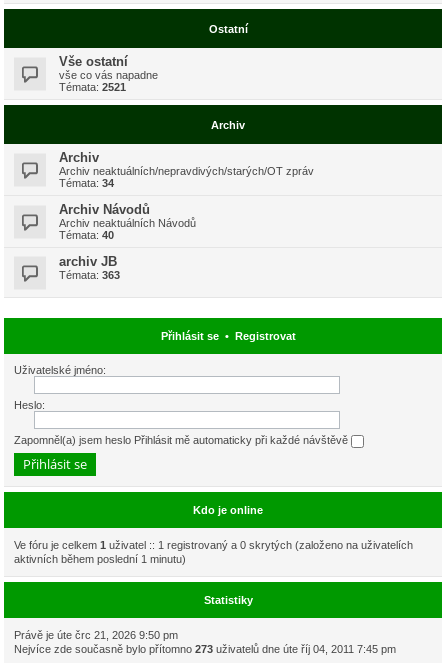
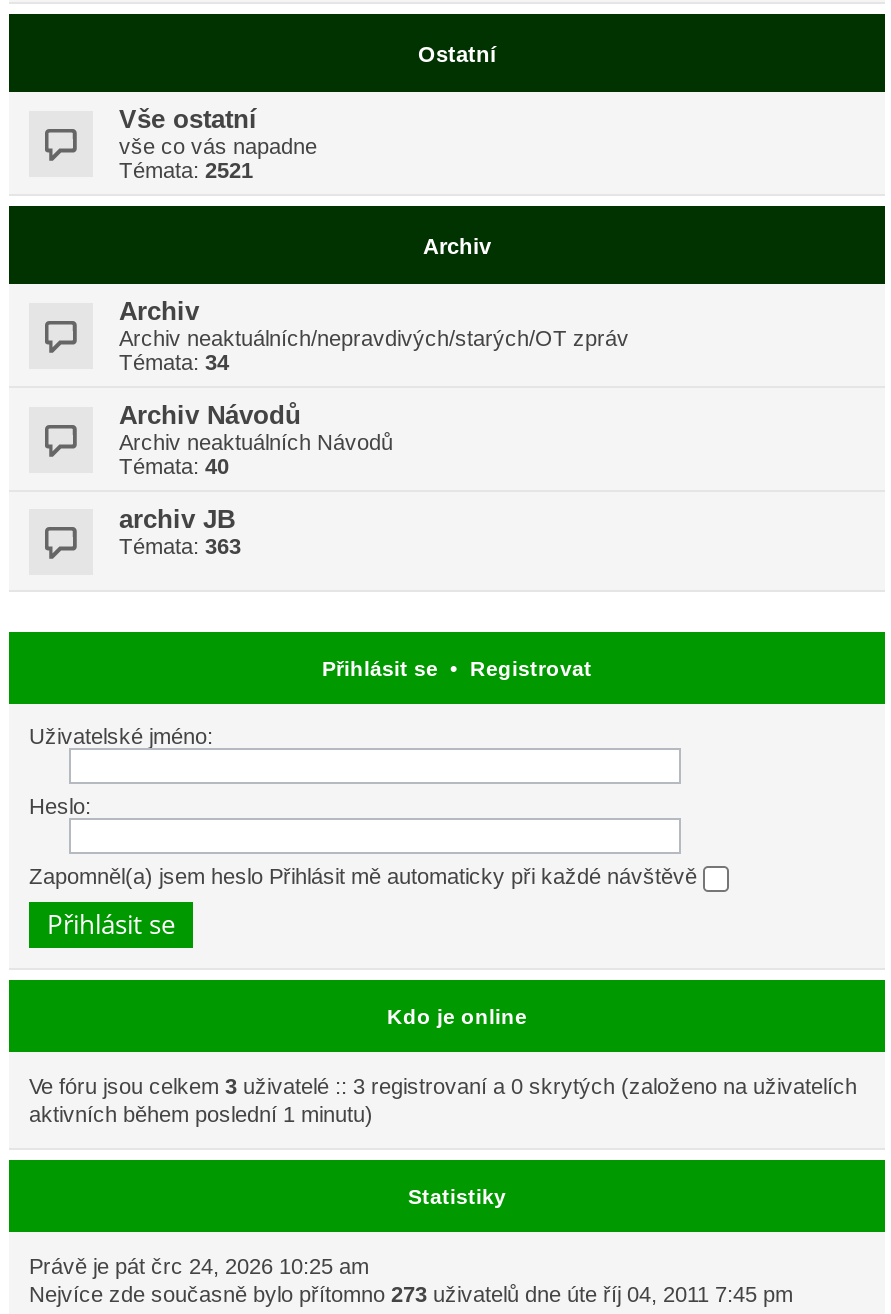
- Ve fóru je celkem 1 uživatel :: 1 registrovaný a 0 skrytých (založeno na uživatelích
+ Ve fóru jsou celkem 3 uživatelé :: 3 registrovaní a 0 skrytých (založeno na uživatelích

- Právě je úte črc 21, 2026 9:50 pm
+ Právě je pát črc 24, 2026 10:25 am
